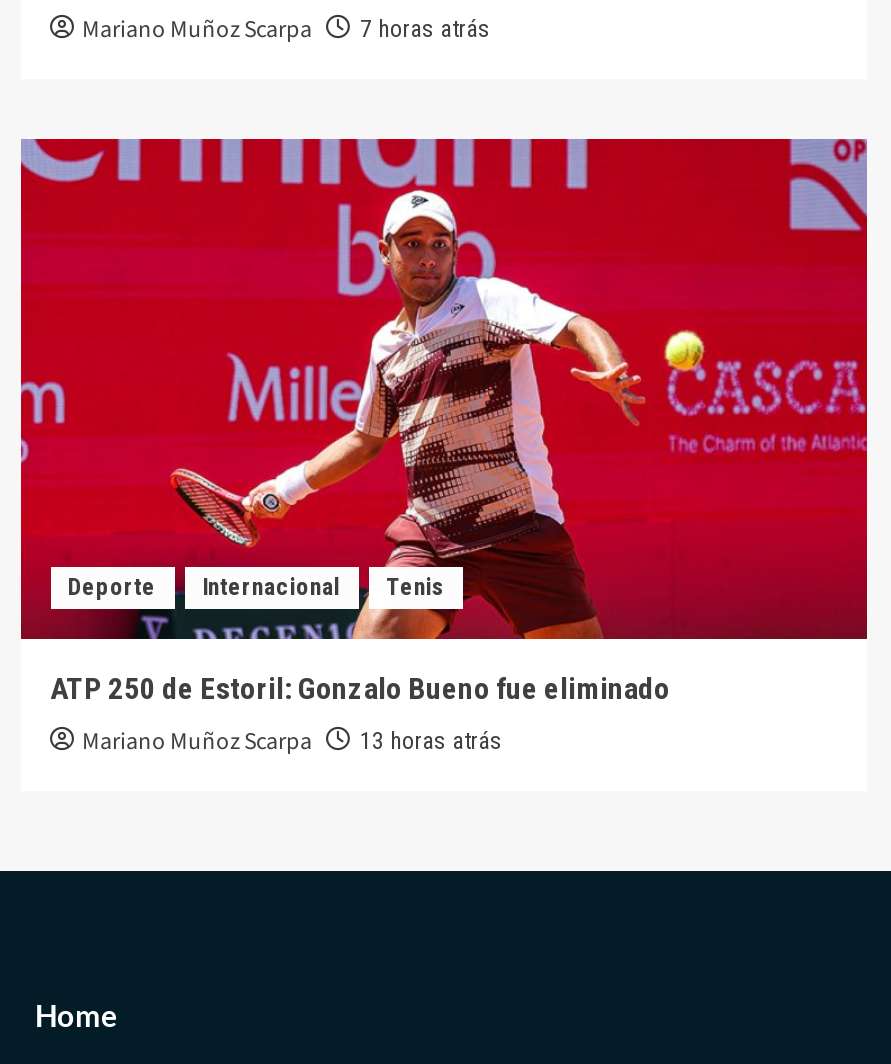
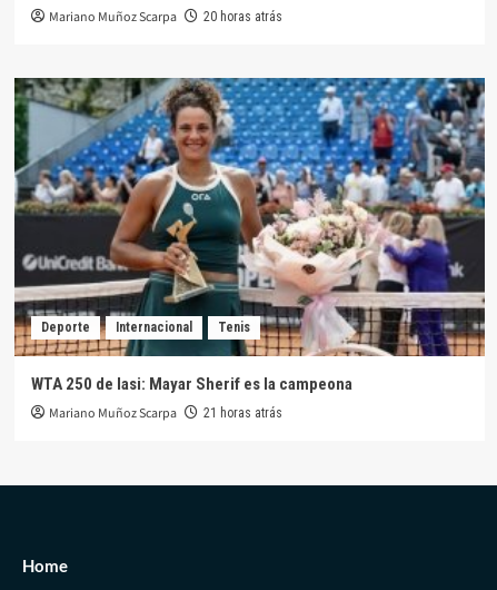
- Mariano Muñoz Scarpa 7 horas atrás
+ Mariano Muñoz Scarpa 20 horas atrás

- [image]
- ATP 250 de Estoril: Gonzalo Bueno fue eliminado
+ [image]
+ WTA 250 de Iasi: Mayar Sherif es la campeona

- Mariano Muñoz Scarpa 13 horas atrás
+ Mariano Muñoz Scarpa 21 horas atrás
